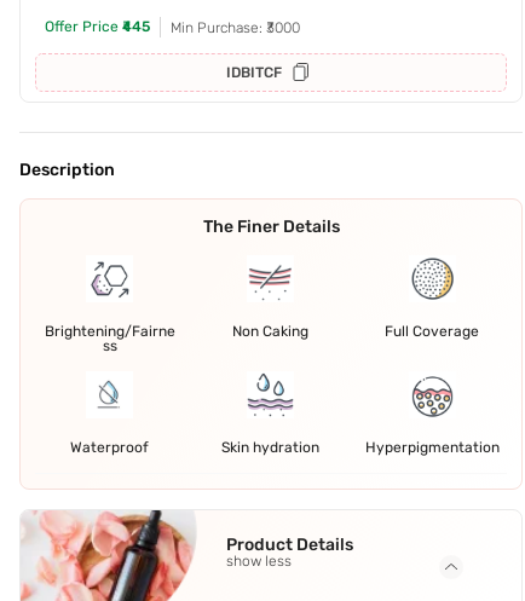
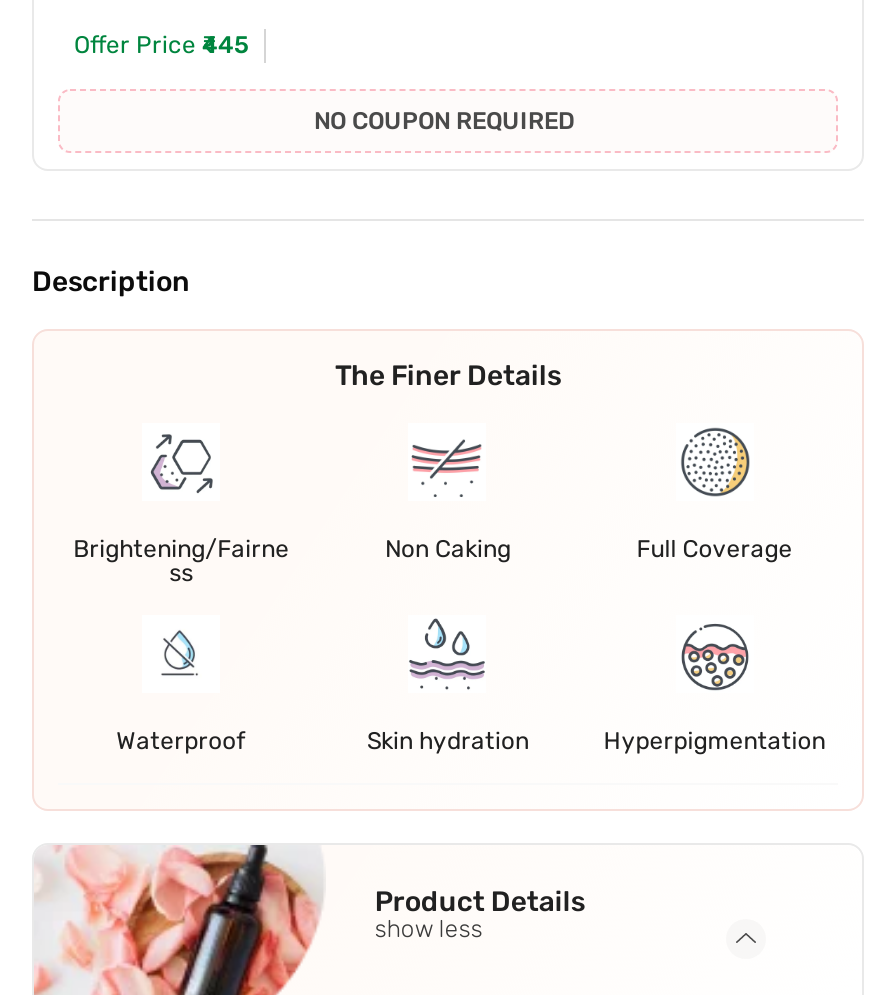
- Min Purchase: ₹3000
- IDBITCF
+ NO COUPON REQUIRED
